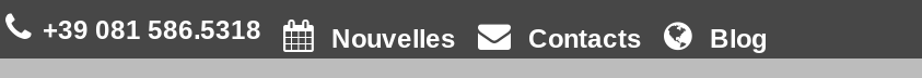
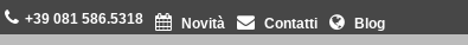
- Nouvelles
- Contacts
+ Novità
+ Contatti
